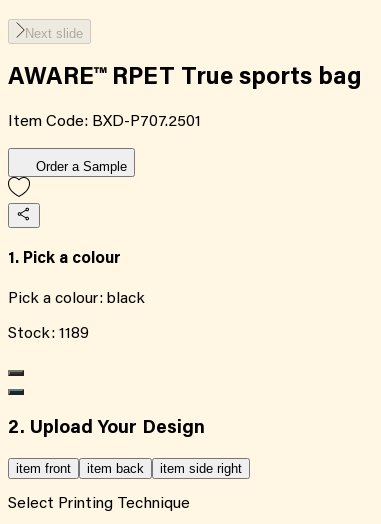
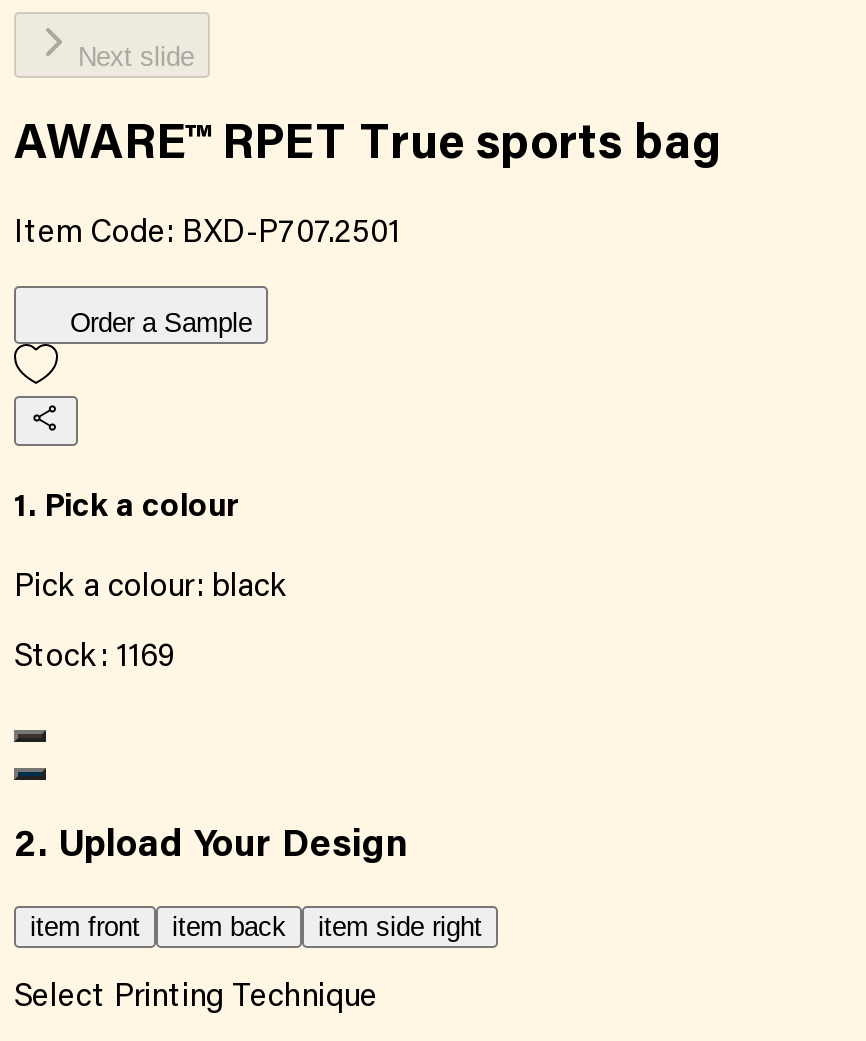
- Stock: 1189
+ Stock: 1169
